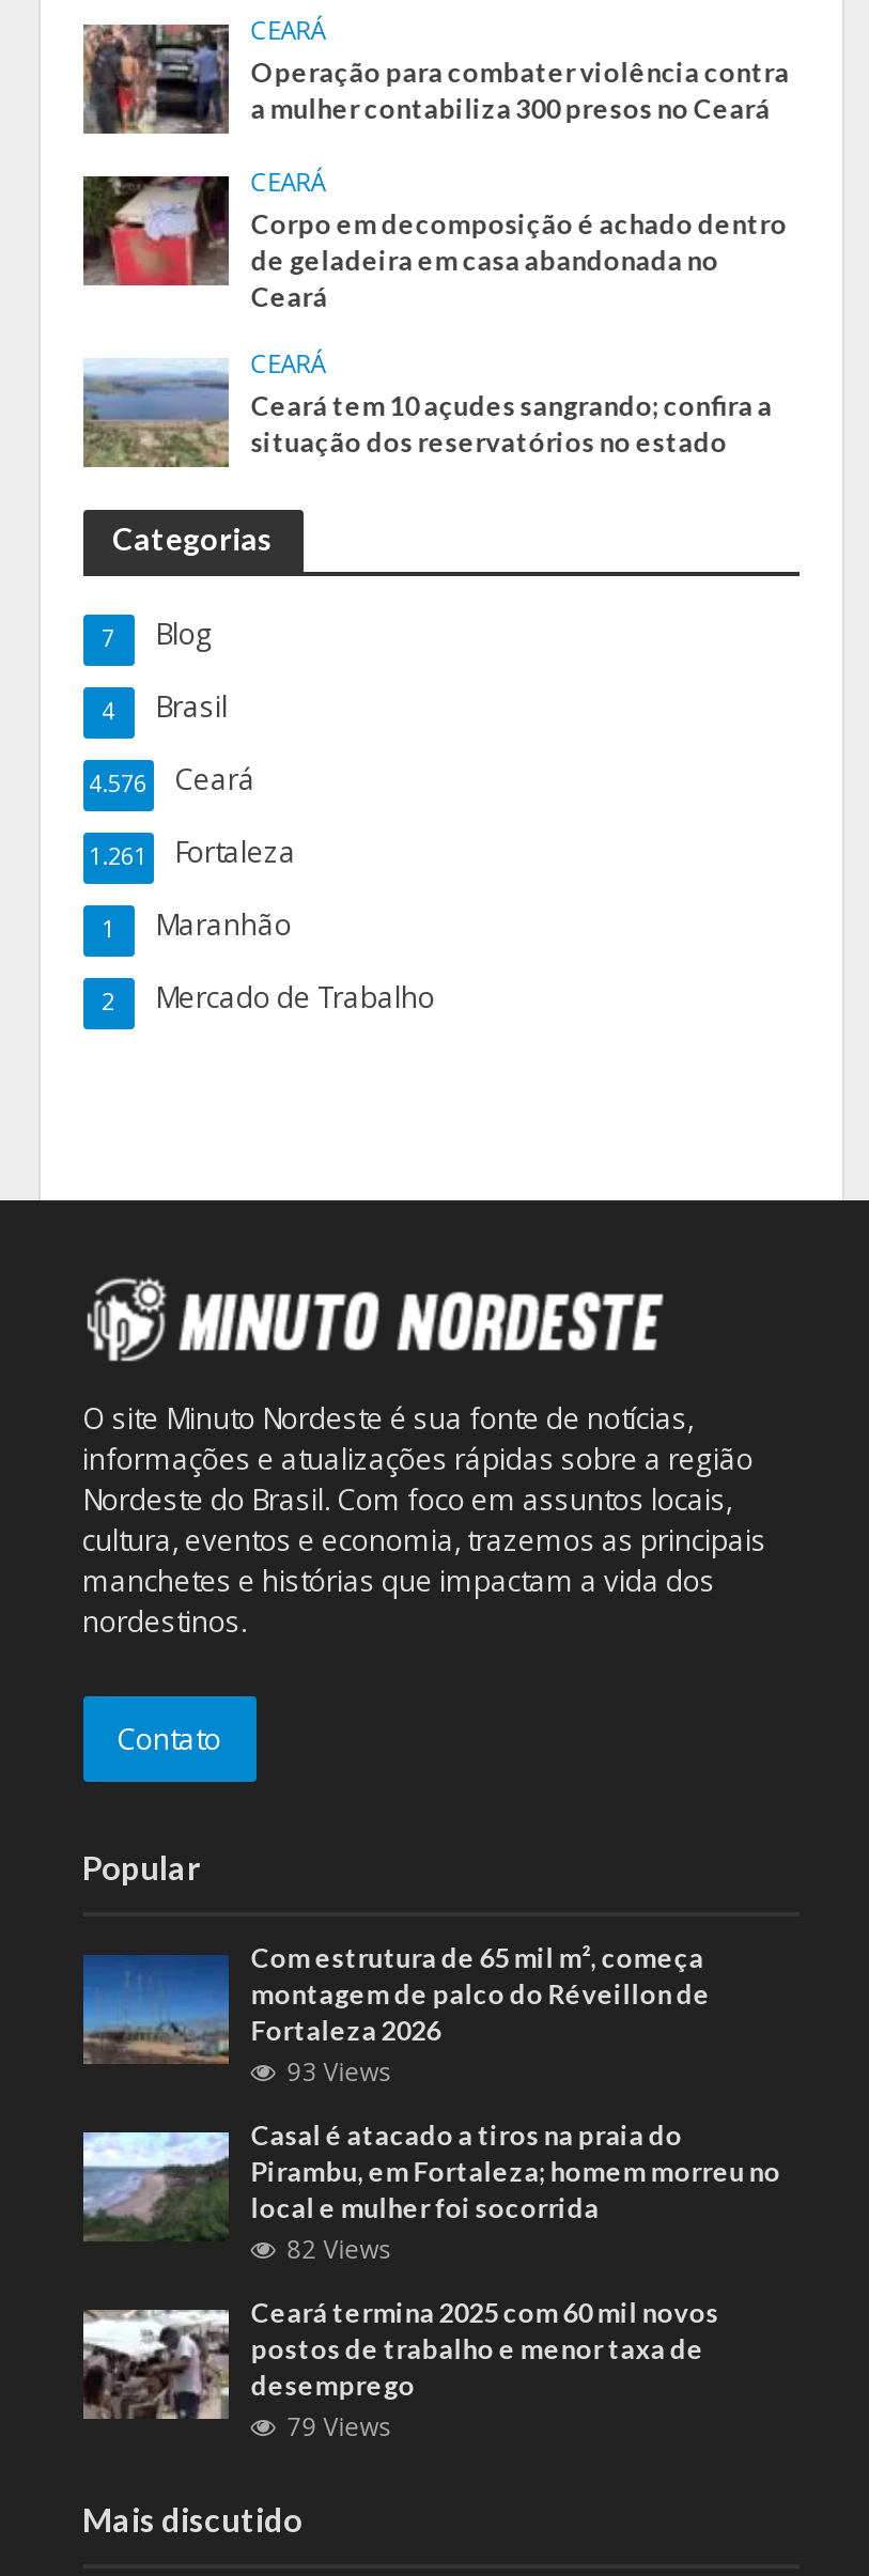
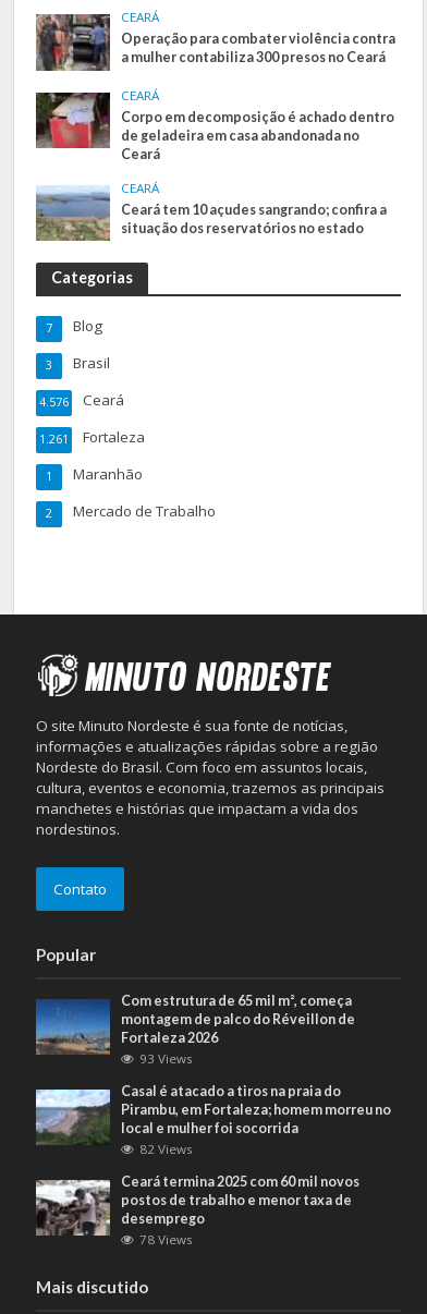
- 4 Brasil
+ 3 Brasil

- 79 Views
+ 78 Views
